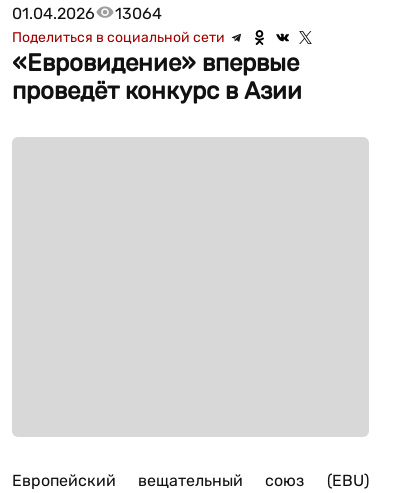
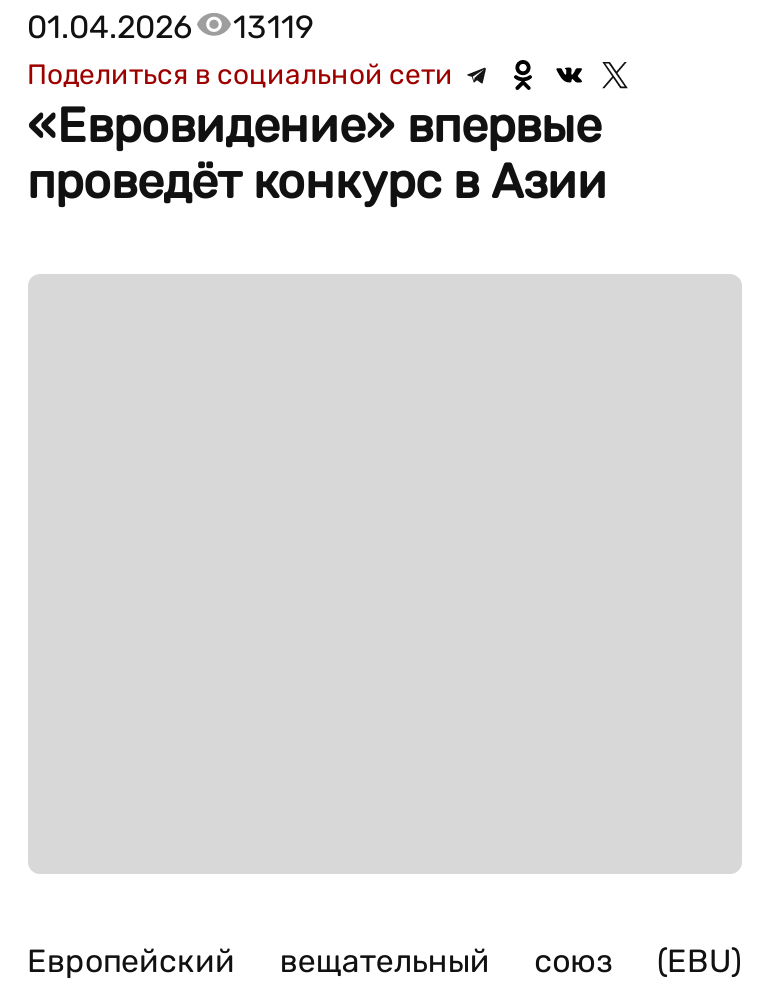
- 01.04.2026 13064
+ 01.04.2026 13119
